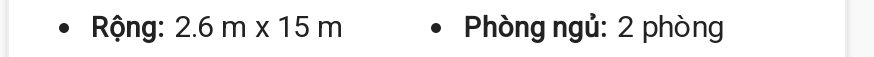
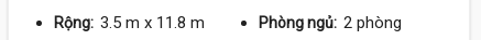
- Rộng: 2.6 m x 15 m
+ Rộng: 3.5 m x 11.8 m
